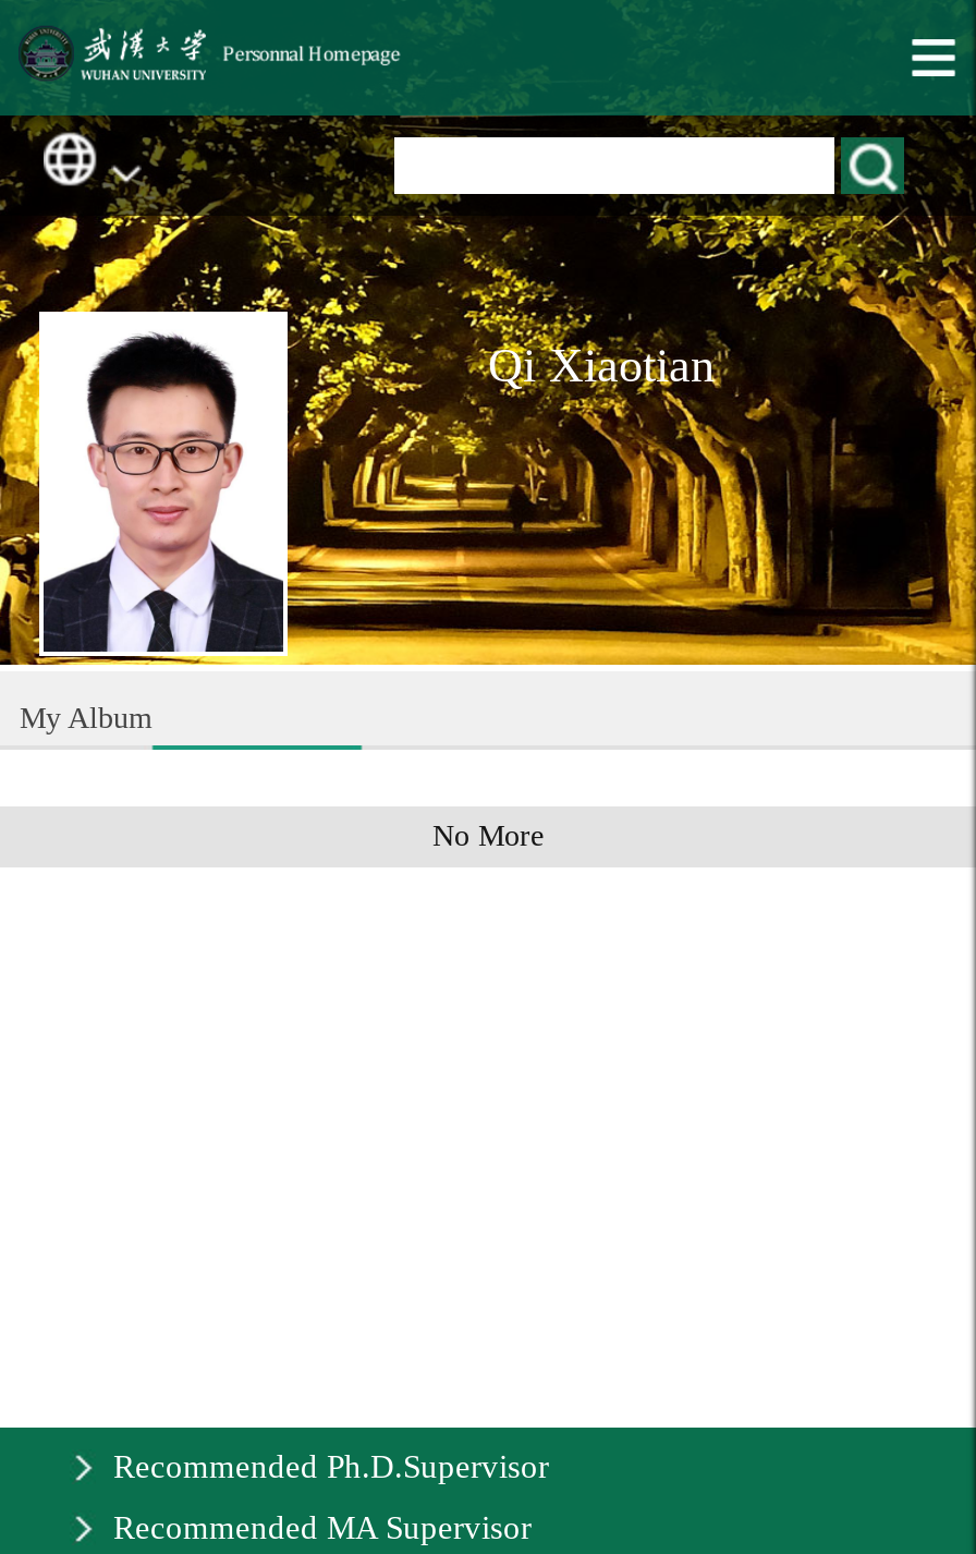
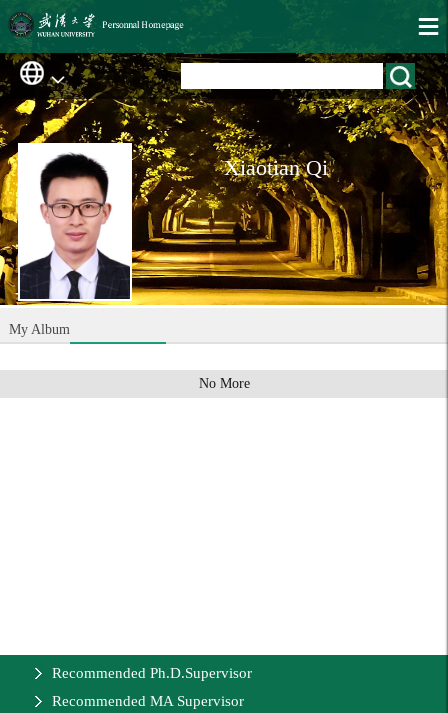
- Qi Xiaotian
+ Xiaotian Qi
